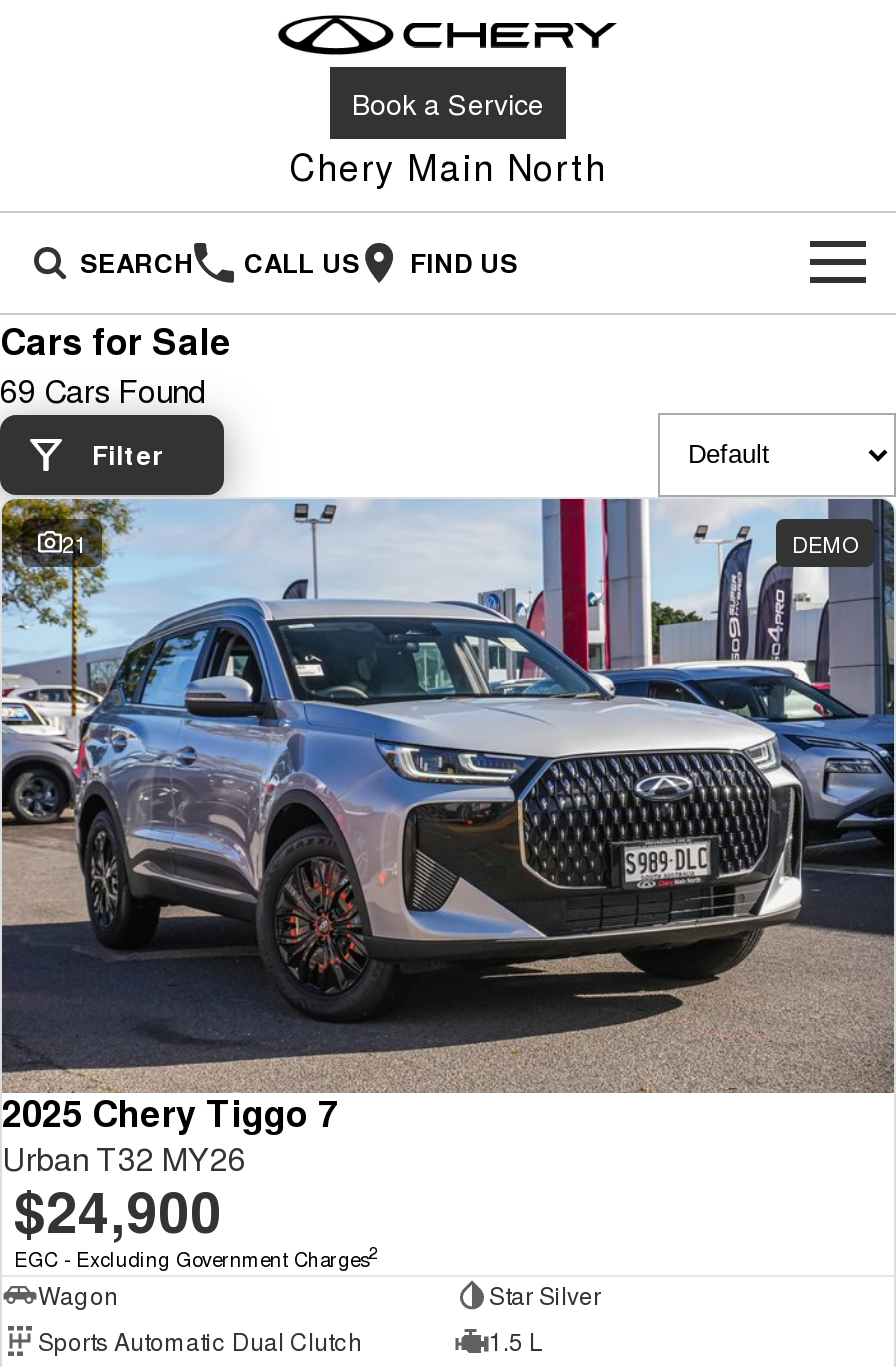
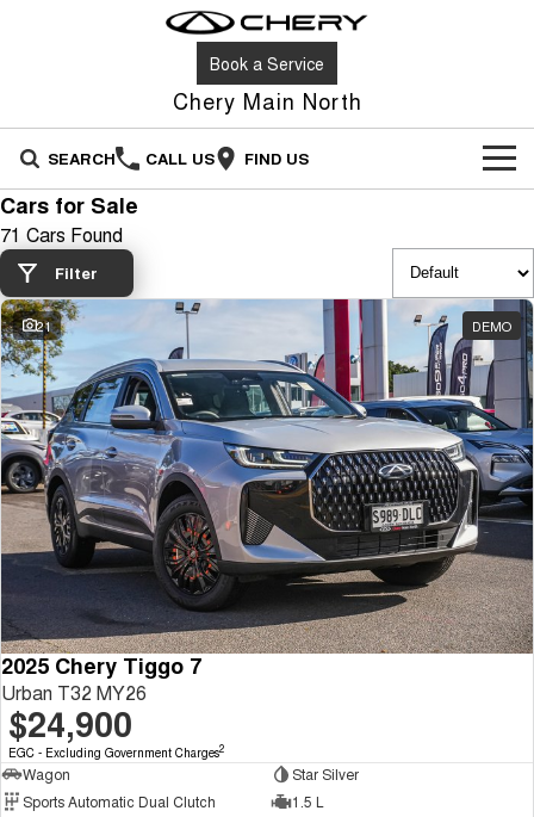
- 69 Cars Found
+ 71 Cars Found
